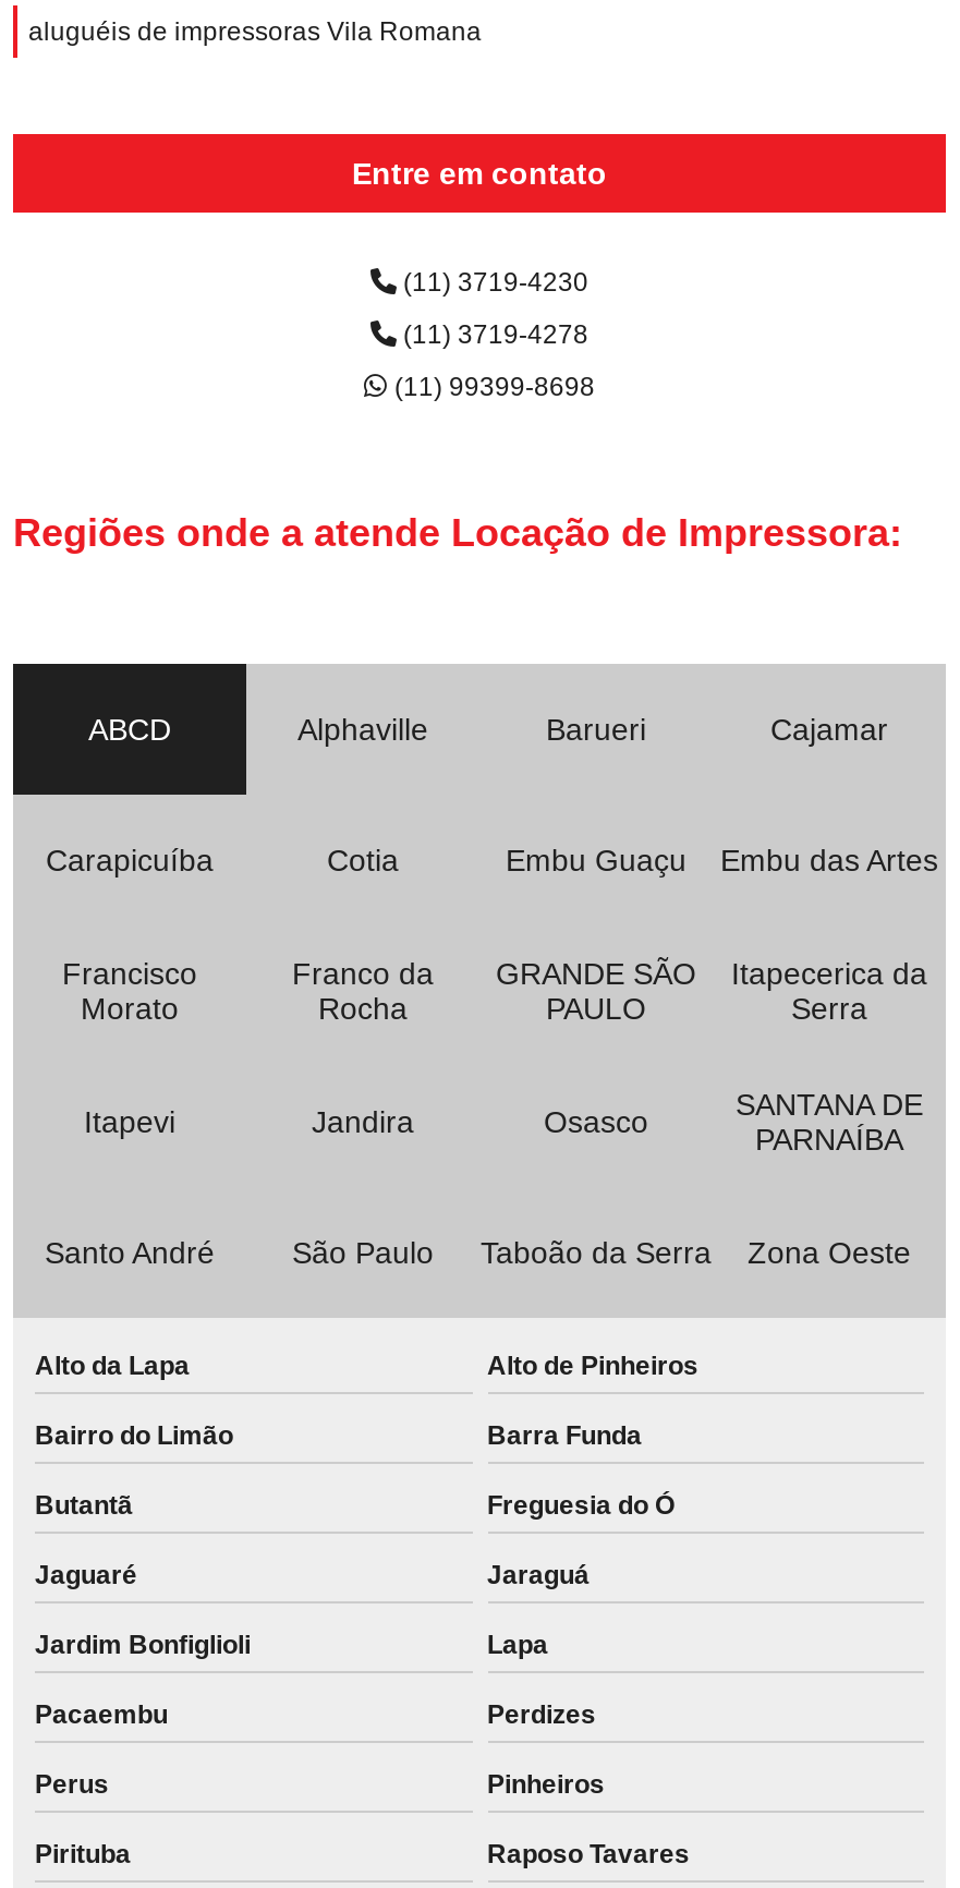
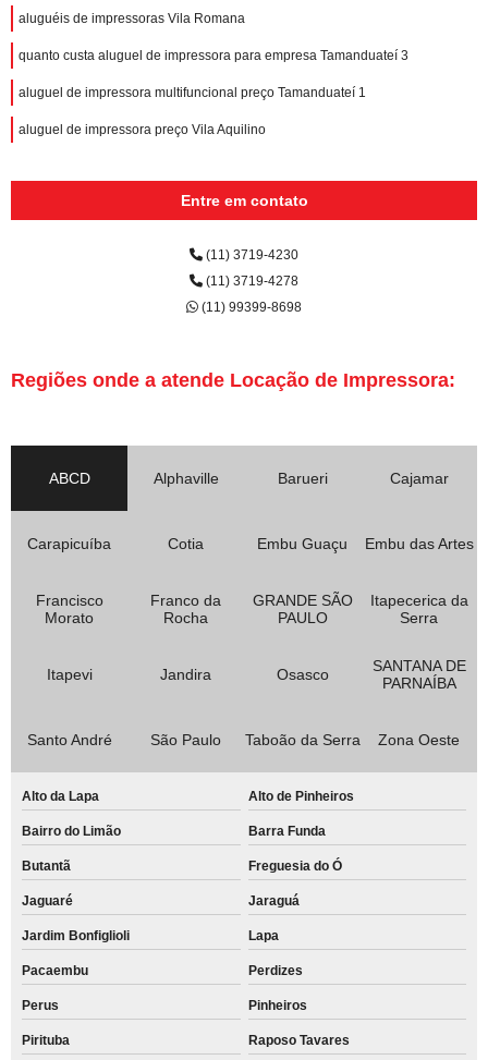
+ quanto custa aluguel de impressora para empresa Tamanduateí 3
+ aluguel de impressora multifuncional preço Tamanduateí 1
+ aluguel de impressora preço Vila Aquilino
